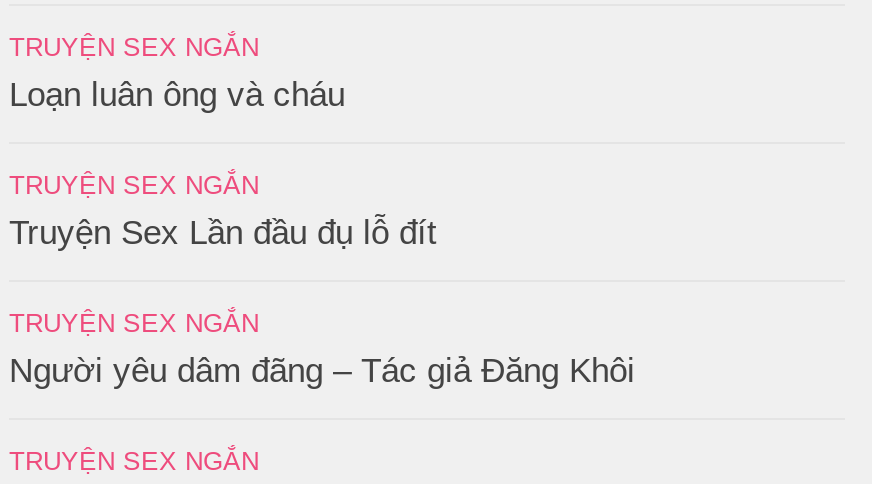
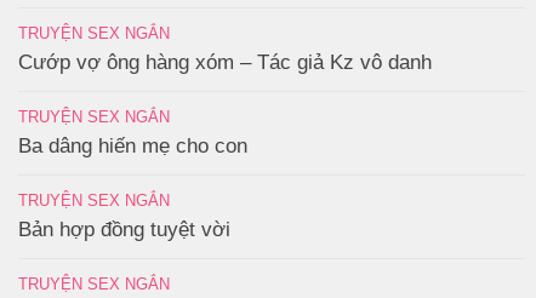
- Loạn luân ông và cháu
+ Cướp vợ ông hàng xóm – Tác giả Kz vô danh

- Truyện Sex Lần đầu đụ lỗ đít
+ Ba dâng hiến mẹ cho con

- Người yêu dâm đãng – Tác giả Đăng Khôi
+ Bản hợp đồng tuyệt vời
